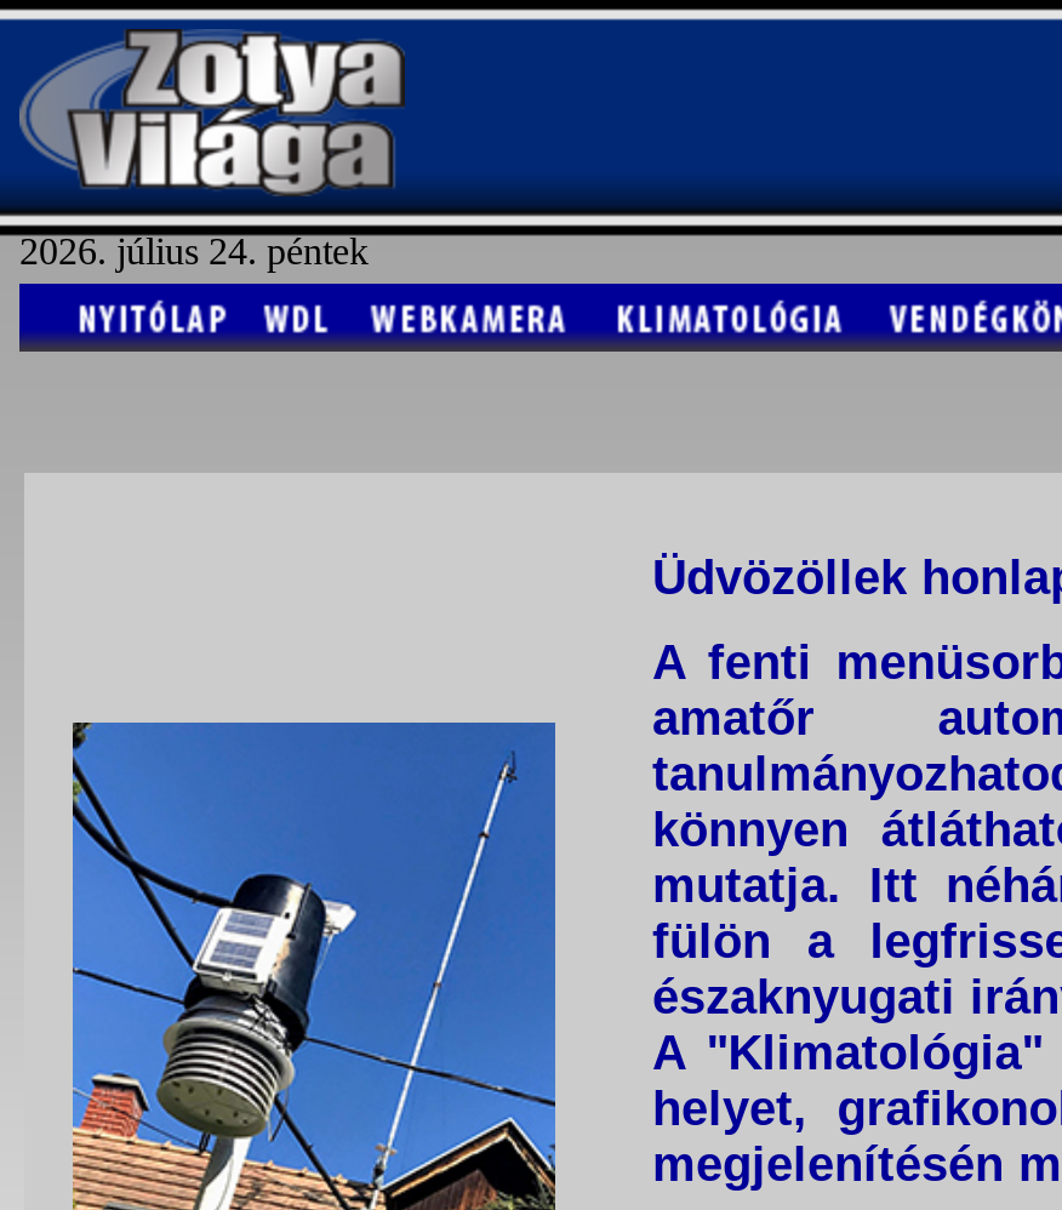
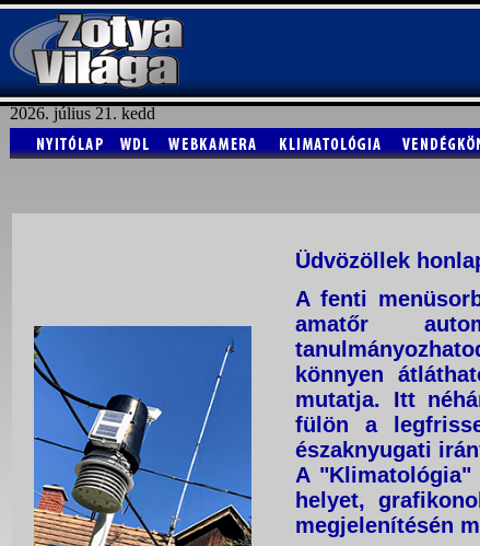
- 2026. július 24. péntek
+ 2026. július 21. kedd
